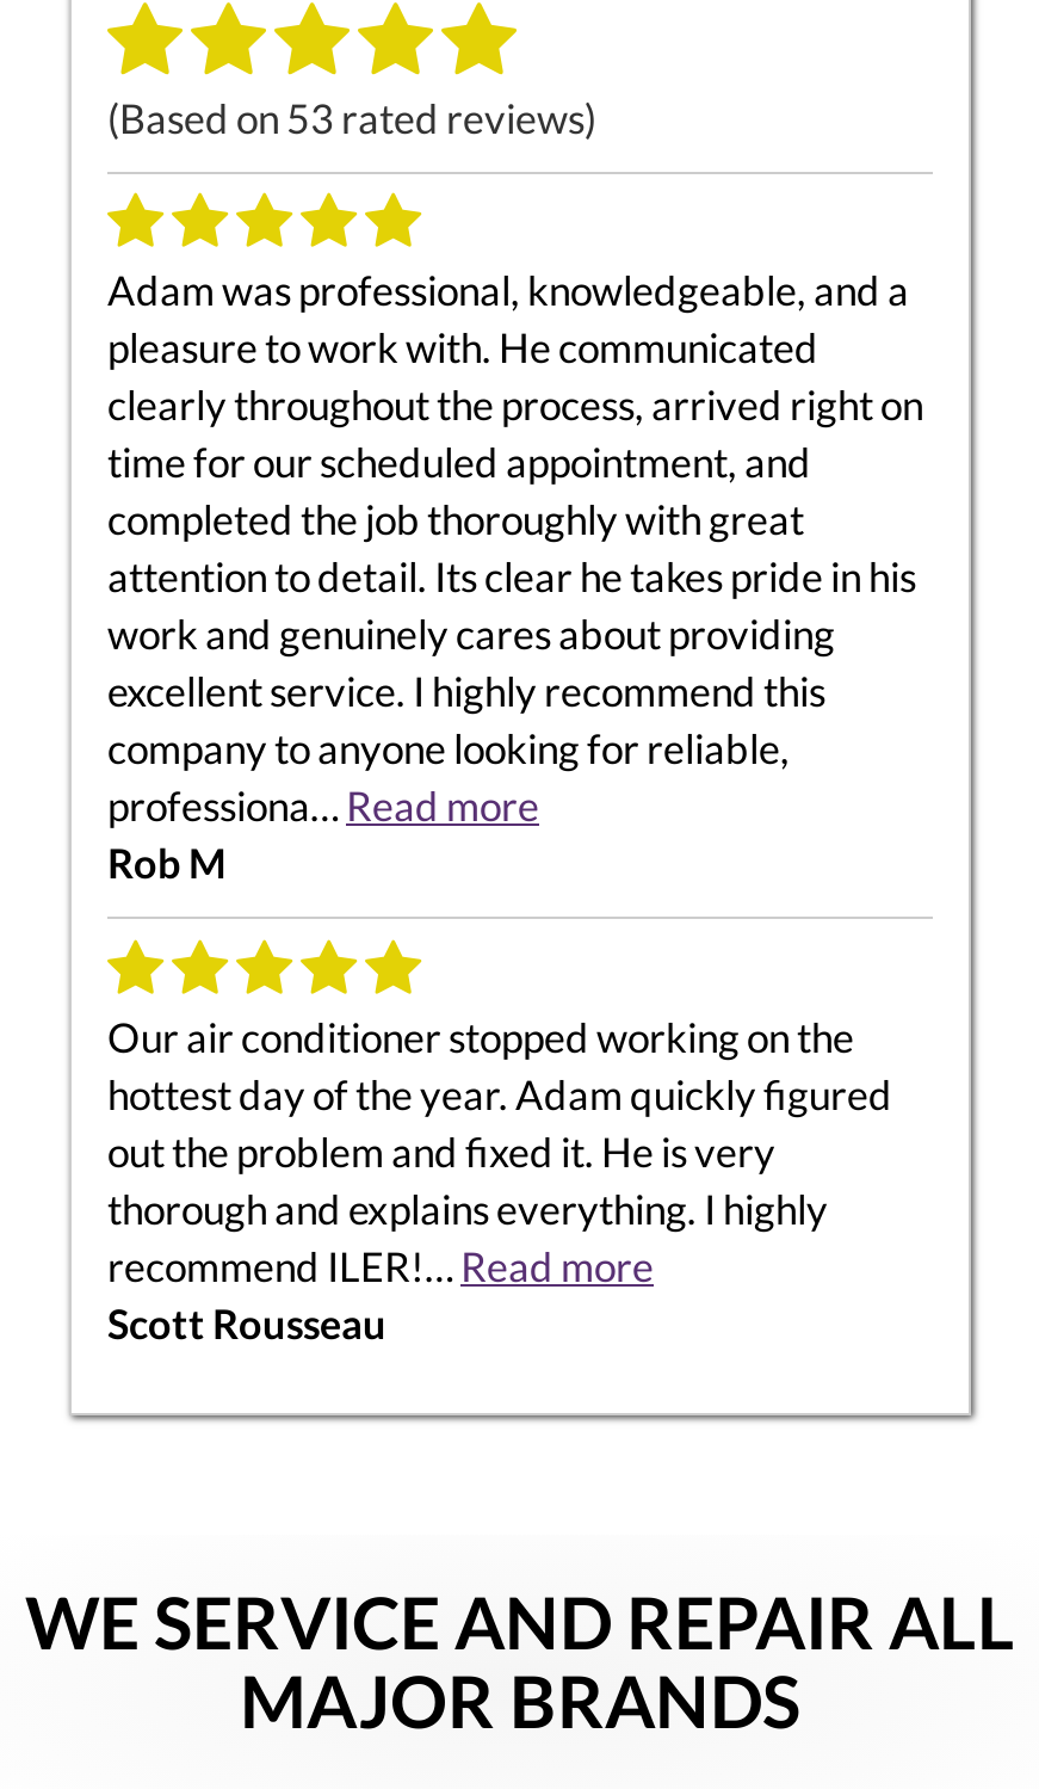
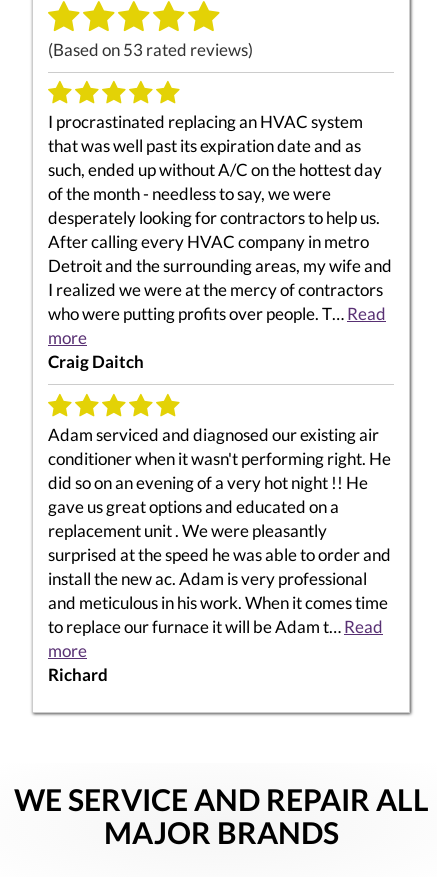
- Adam was professional, knowledgeable, and a
- pleasure to work with. He communicated
- clearly throughout the process, arrived right on
- time for our scheduled appointment, and
- completed the job thoroughly with great
- attention to detail. Its clear he takes pride in his
- work and genuinely cares about providing
- excellent service. I highly recommend this
- company to anyone looking for reliable,
- professiona… Read more
- Rob M
+ I procrastinated replacing an HVAC system
+ that was well past its expiration date and as
+ such, ended up without A/C on the hottest day
+ of the month - needless to say, we were
+ desperately looking for contractors to help us.
+ After calling every HVAC company in metro
+ Detroit and the surrounding areas, my wife and
+ I realized we were at the mercy of contractors
+ who were putting profits over people. T… Read
+ more
+ Craig Daitch

- Our air conditioner stopped working on the
- hottest day of the year. Adam quickly figured
- out the problem and fixed it. He is very
- thorough and explains everything. I highly
- recommend ILER!… Read more
- Scott Rousseau
+ Adam serviced and diagnosed our existing air
+ conditioner when it wasn't performing right. He
+ did so on an evening of a very hot night !! He
+ gave us great options and educated on a
+ replacement unit . We were pleasantly
+ surprised at the speed he was able to order and
+ install the new ac. Adam is very professional
+ and meticulous in his work. When it comes time
+ to replace our furnace it will be Adam t… Read
+ more
+ Richard
